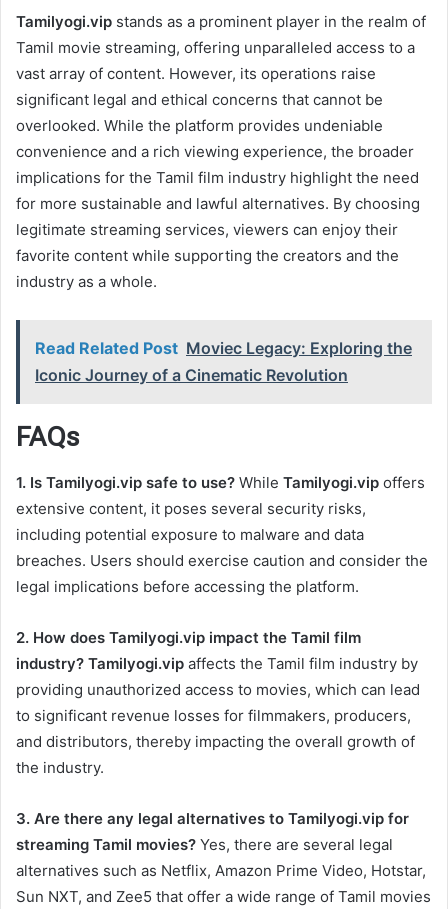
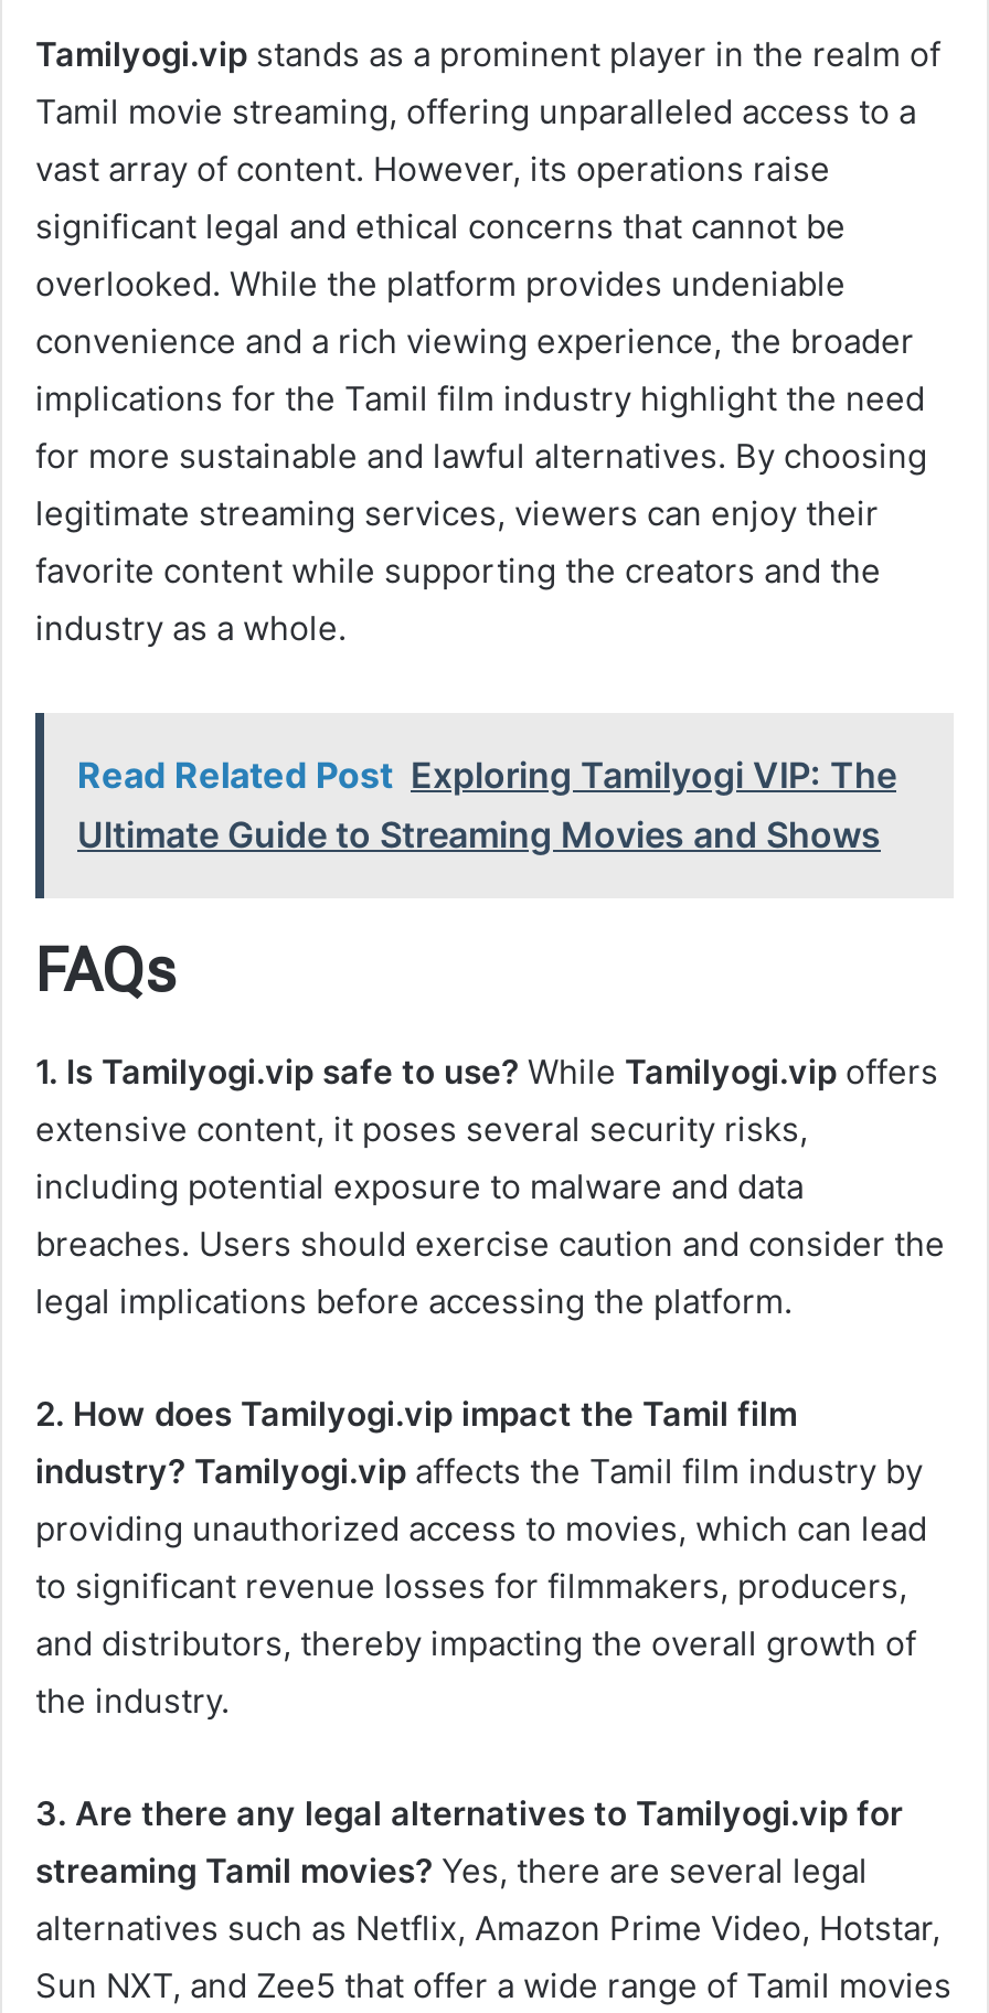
- Read Related Post Moviec Legacy: Exploring the
- Iconic Journey of a Cinematic Revolution
+ Read Related Post Exploring Tamilyogi VIP: The
+ Ultimate Guide to Streaming Movies and Shows
